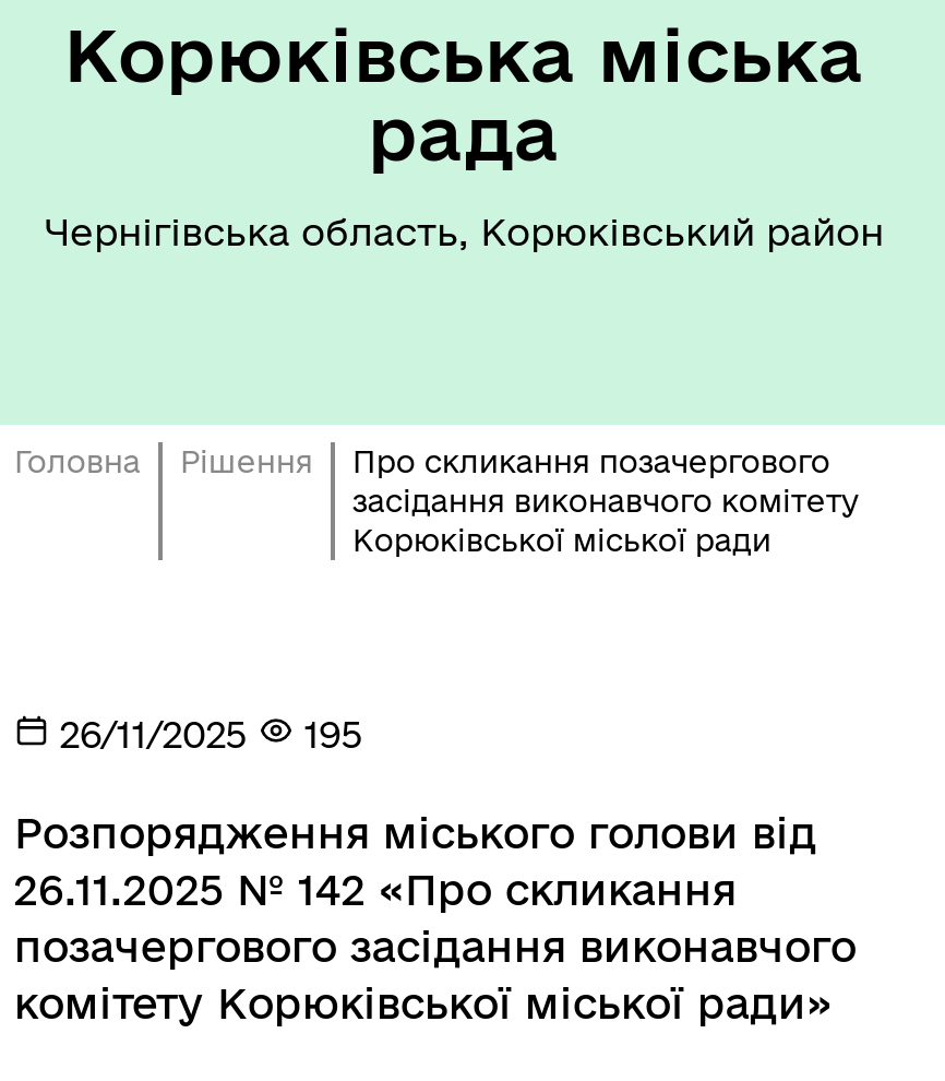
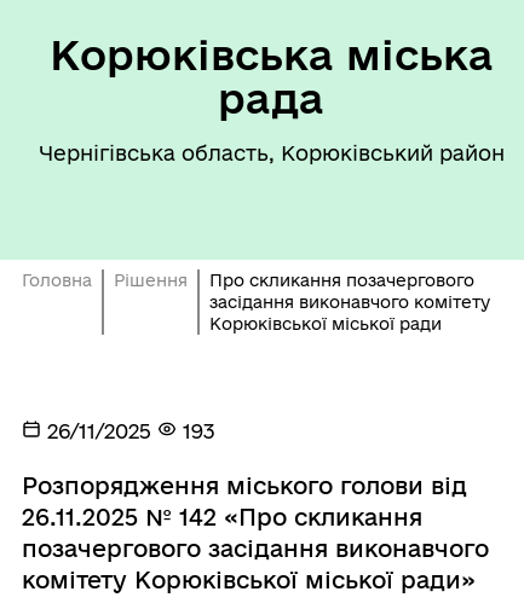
- 26/11/2025 195
+ 26/11/2025 193
